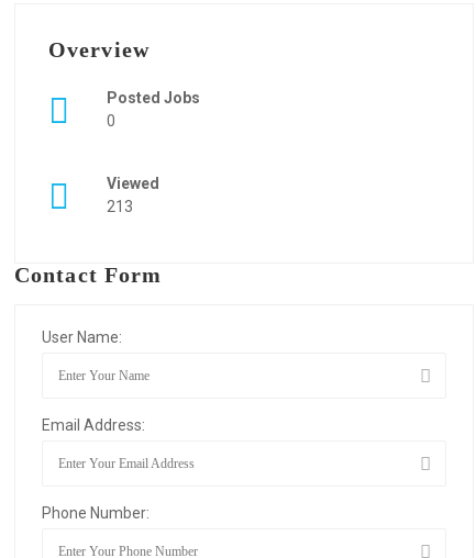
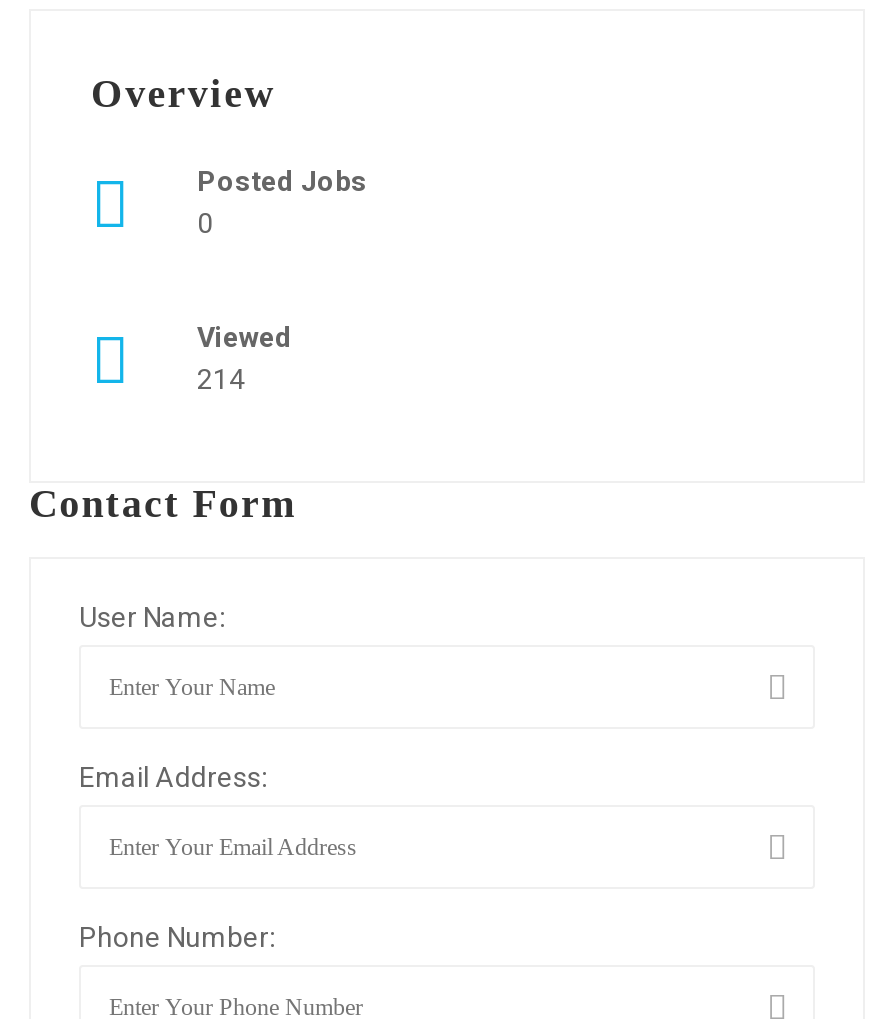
- 213
+ 214
